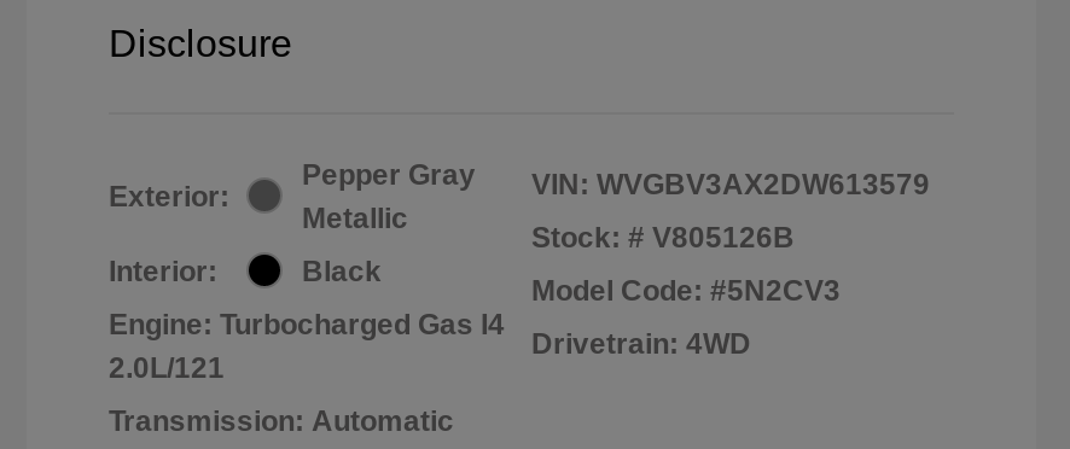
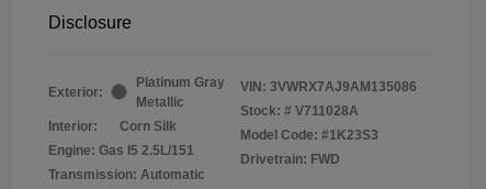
- Pepper Gray
+ Platinum Gray

- VIN: WVGBV3AX2DW613579
+ VIN: 3VWRX7AJ9AM135086

- Stock: # V805126B
+ Stock: # V711028A

- Black
+ Corn Silk

- Model Code: #5N2CV3
+ Model Code: #1K23S3

- Engine: Turbocharged Gas I4
- 2.0L/121
+ Engine: Gas I5 2.5L/151

- Drivetrain: 4WD
+ Drivetrain: FWD
